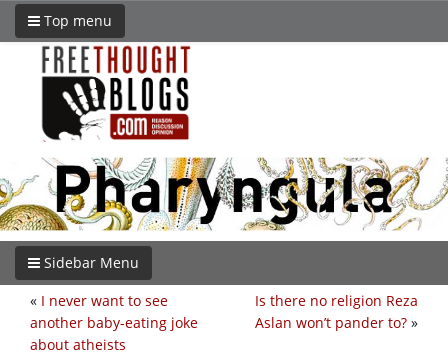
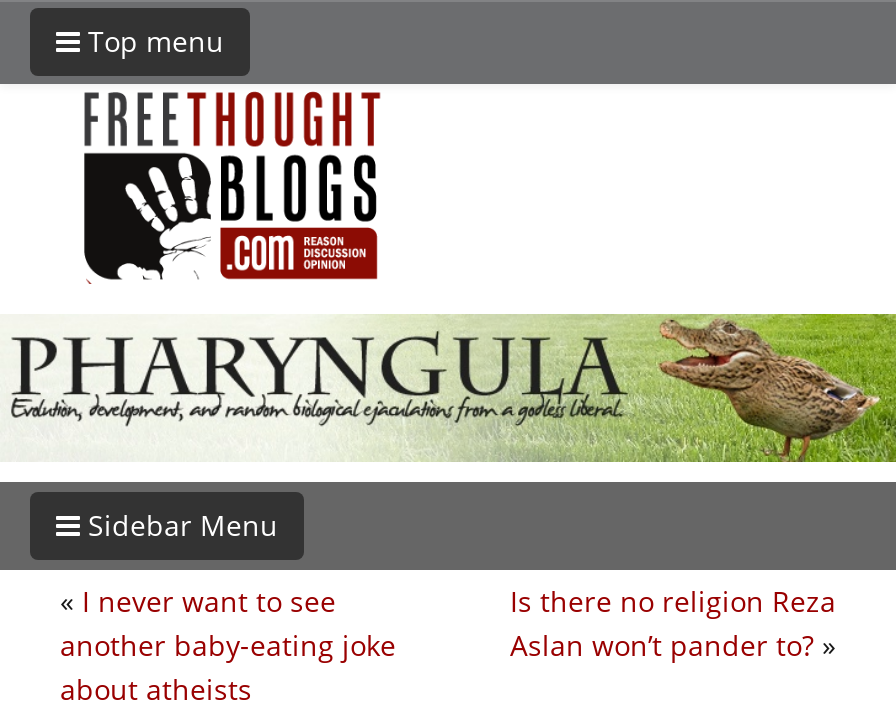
- [image]
+ [image]
